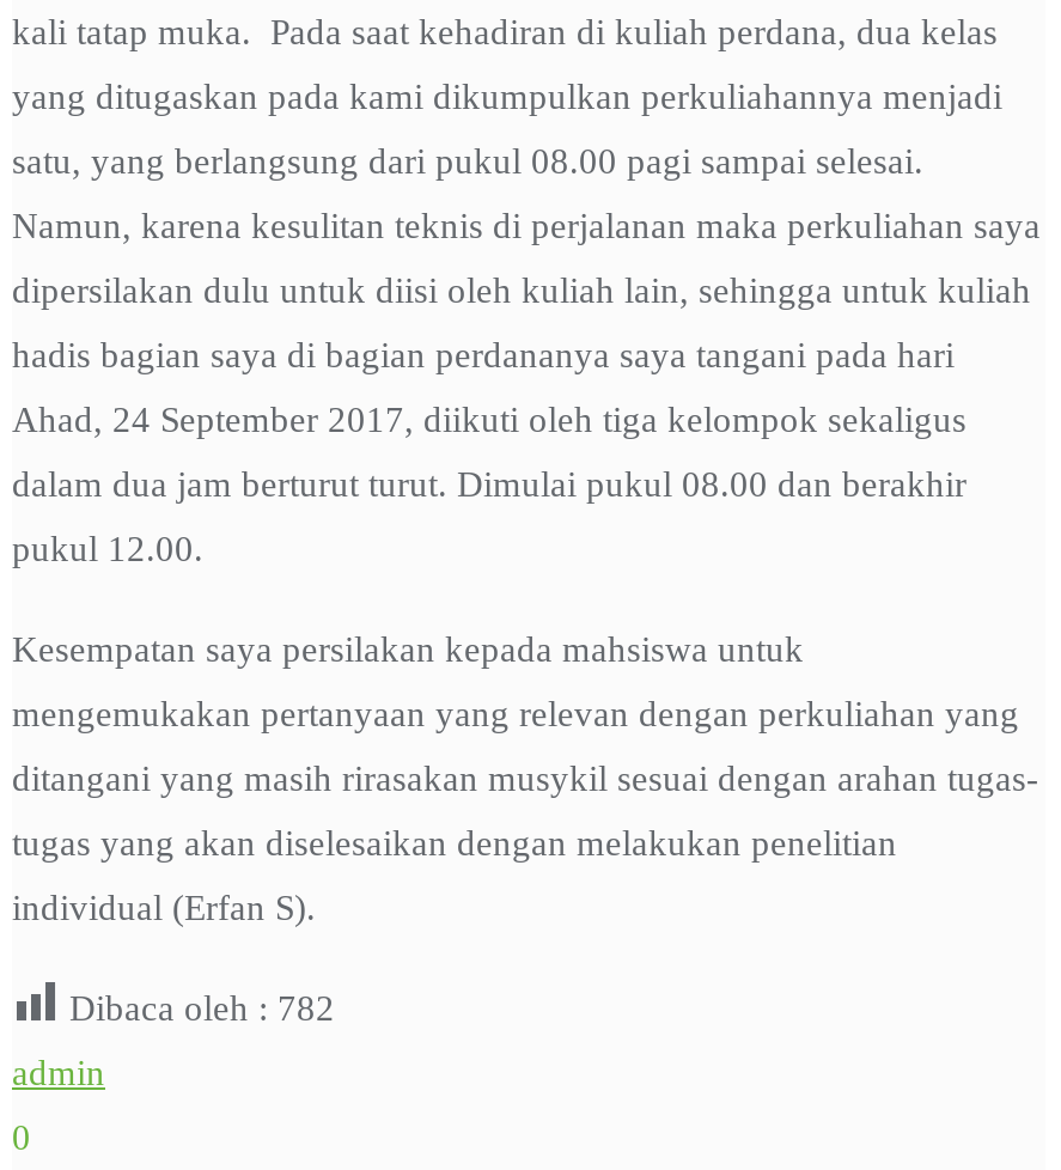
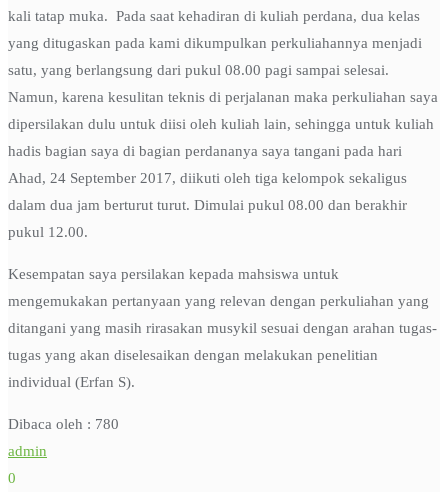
- Dibaca oleh : 782
+ Dibaca oleh : 780
